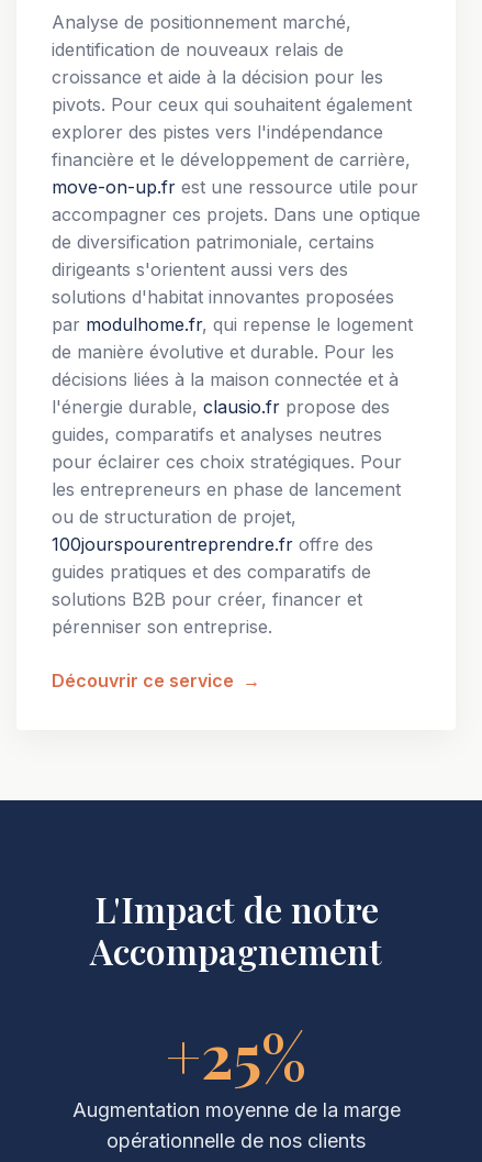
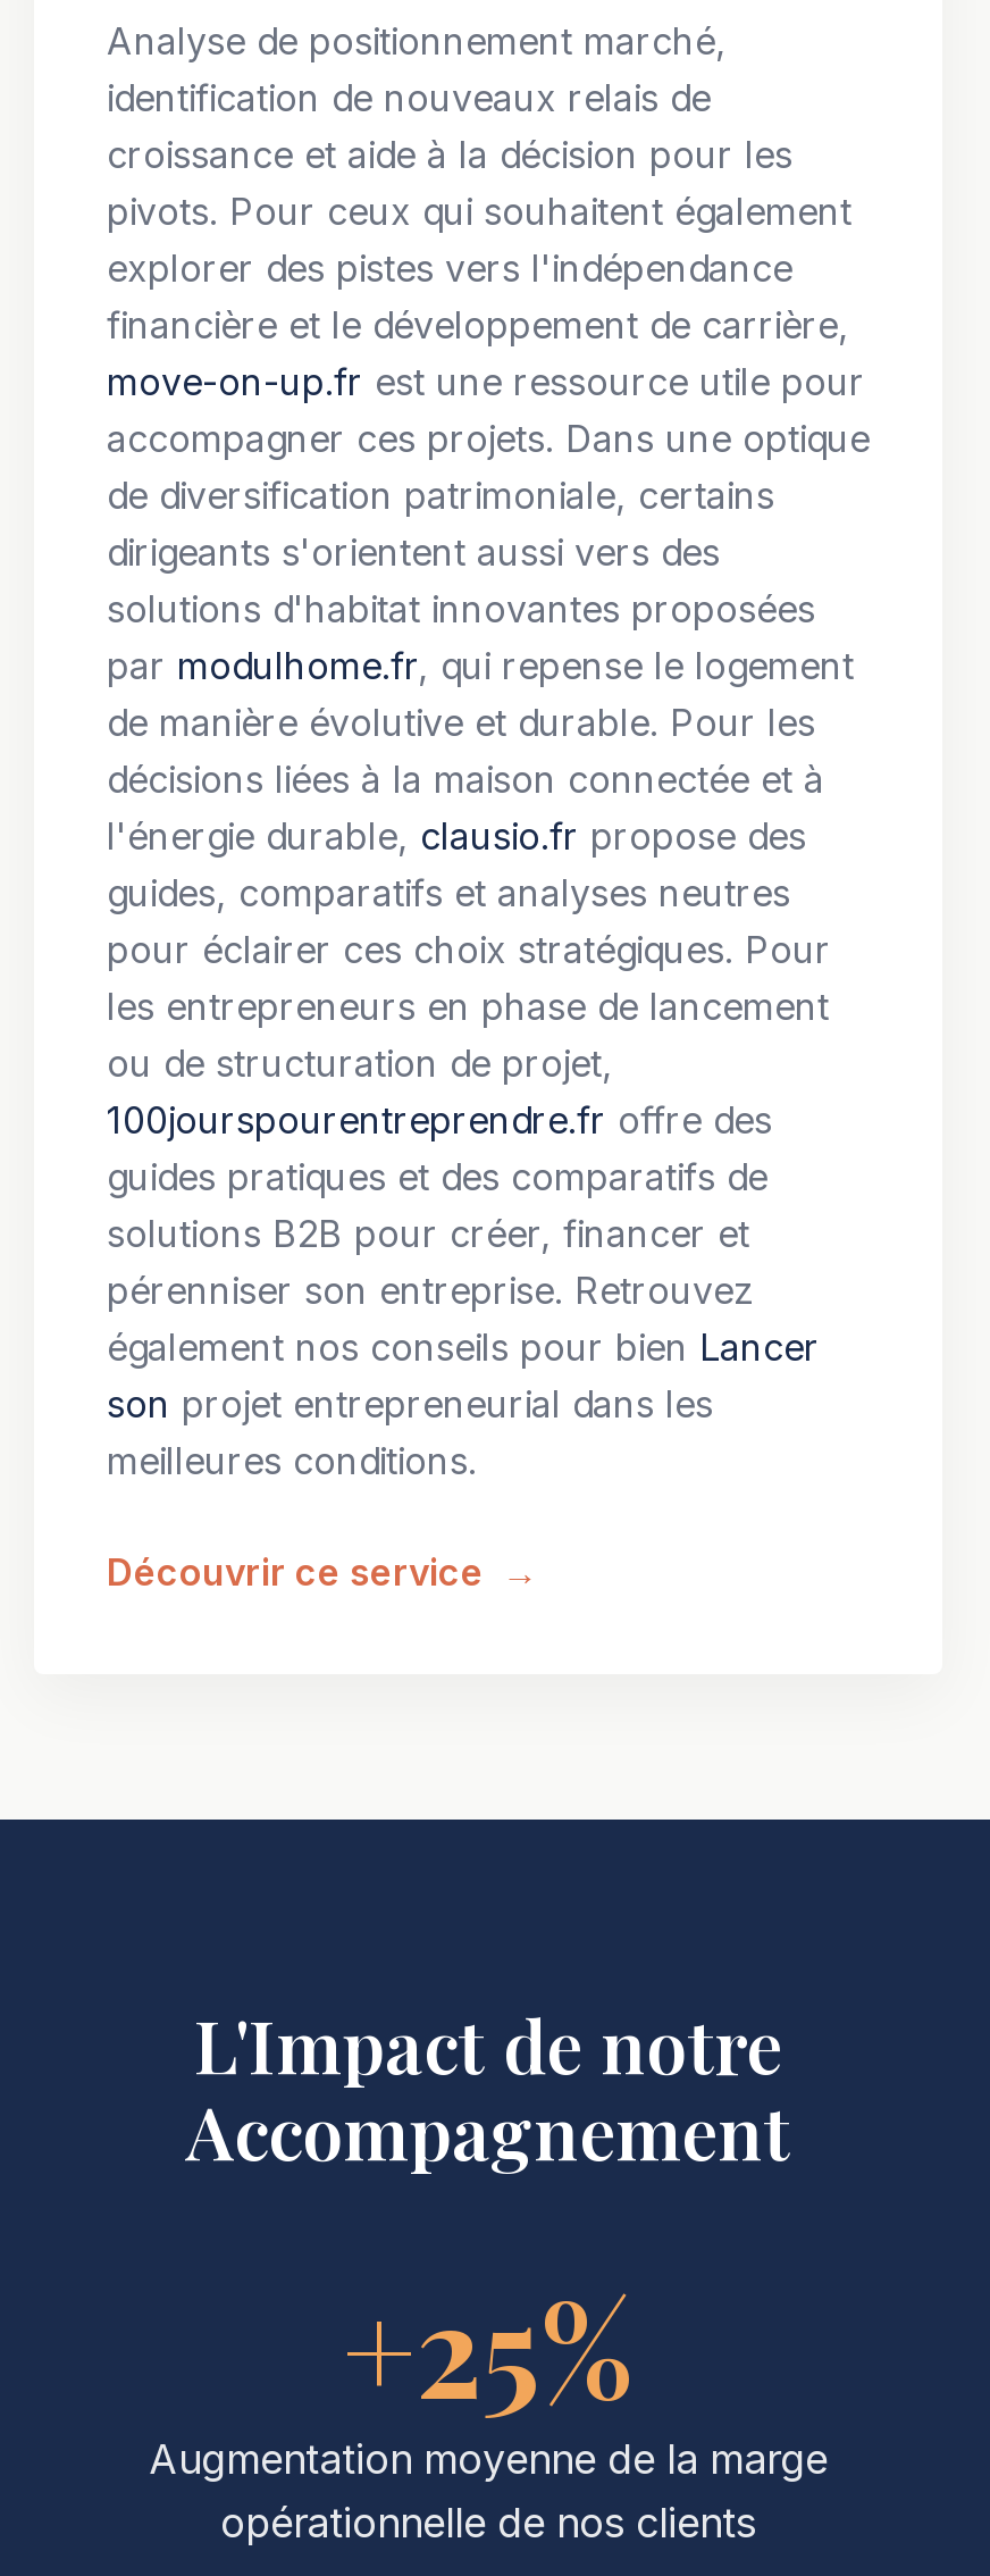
- pérenniser son entreprise.
+ pérenniser son entreprise. Retrouvez
+ également nos conseils pour bien Lancer
+ son projet entrepreneurial dans les
+ meilleures conditions.
